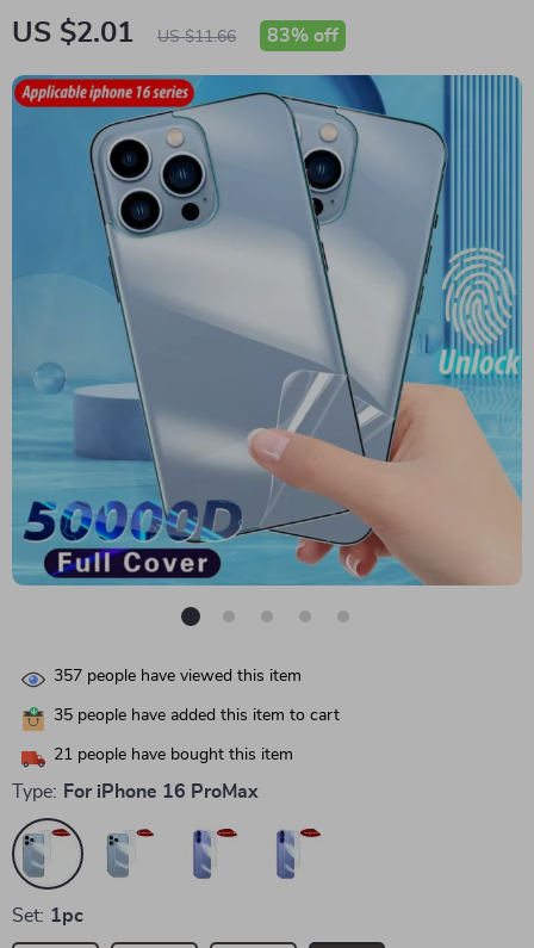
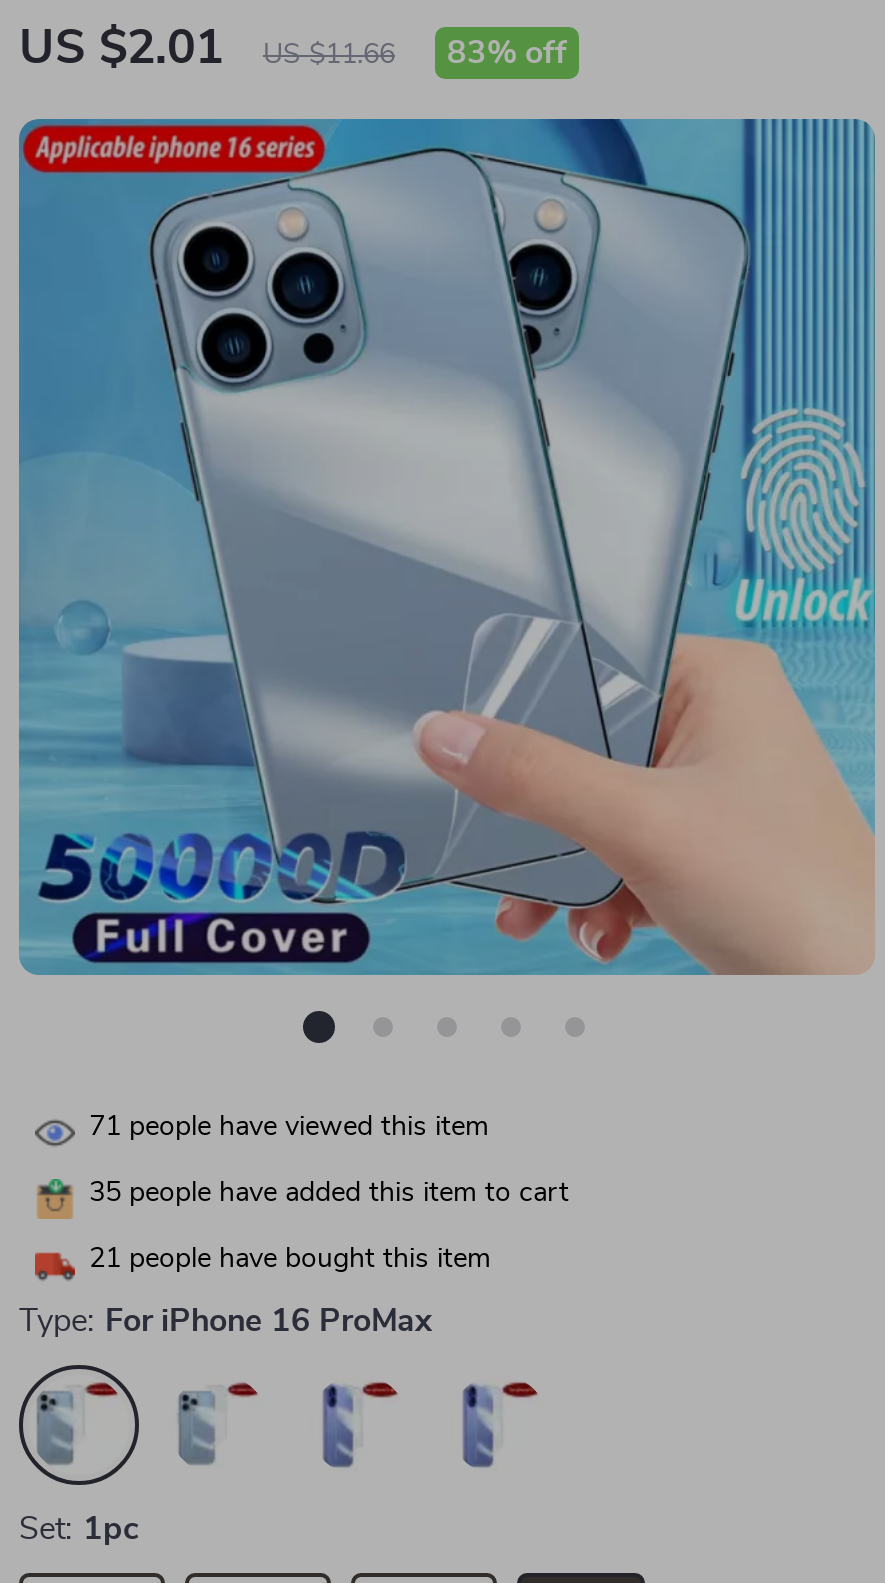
- 357 people have viewed this item
+ 71 people have viewed this item
